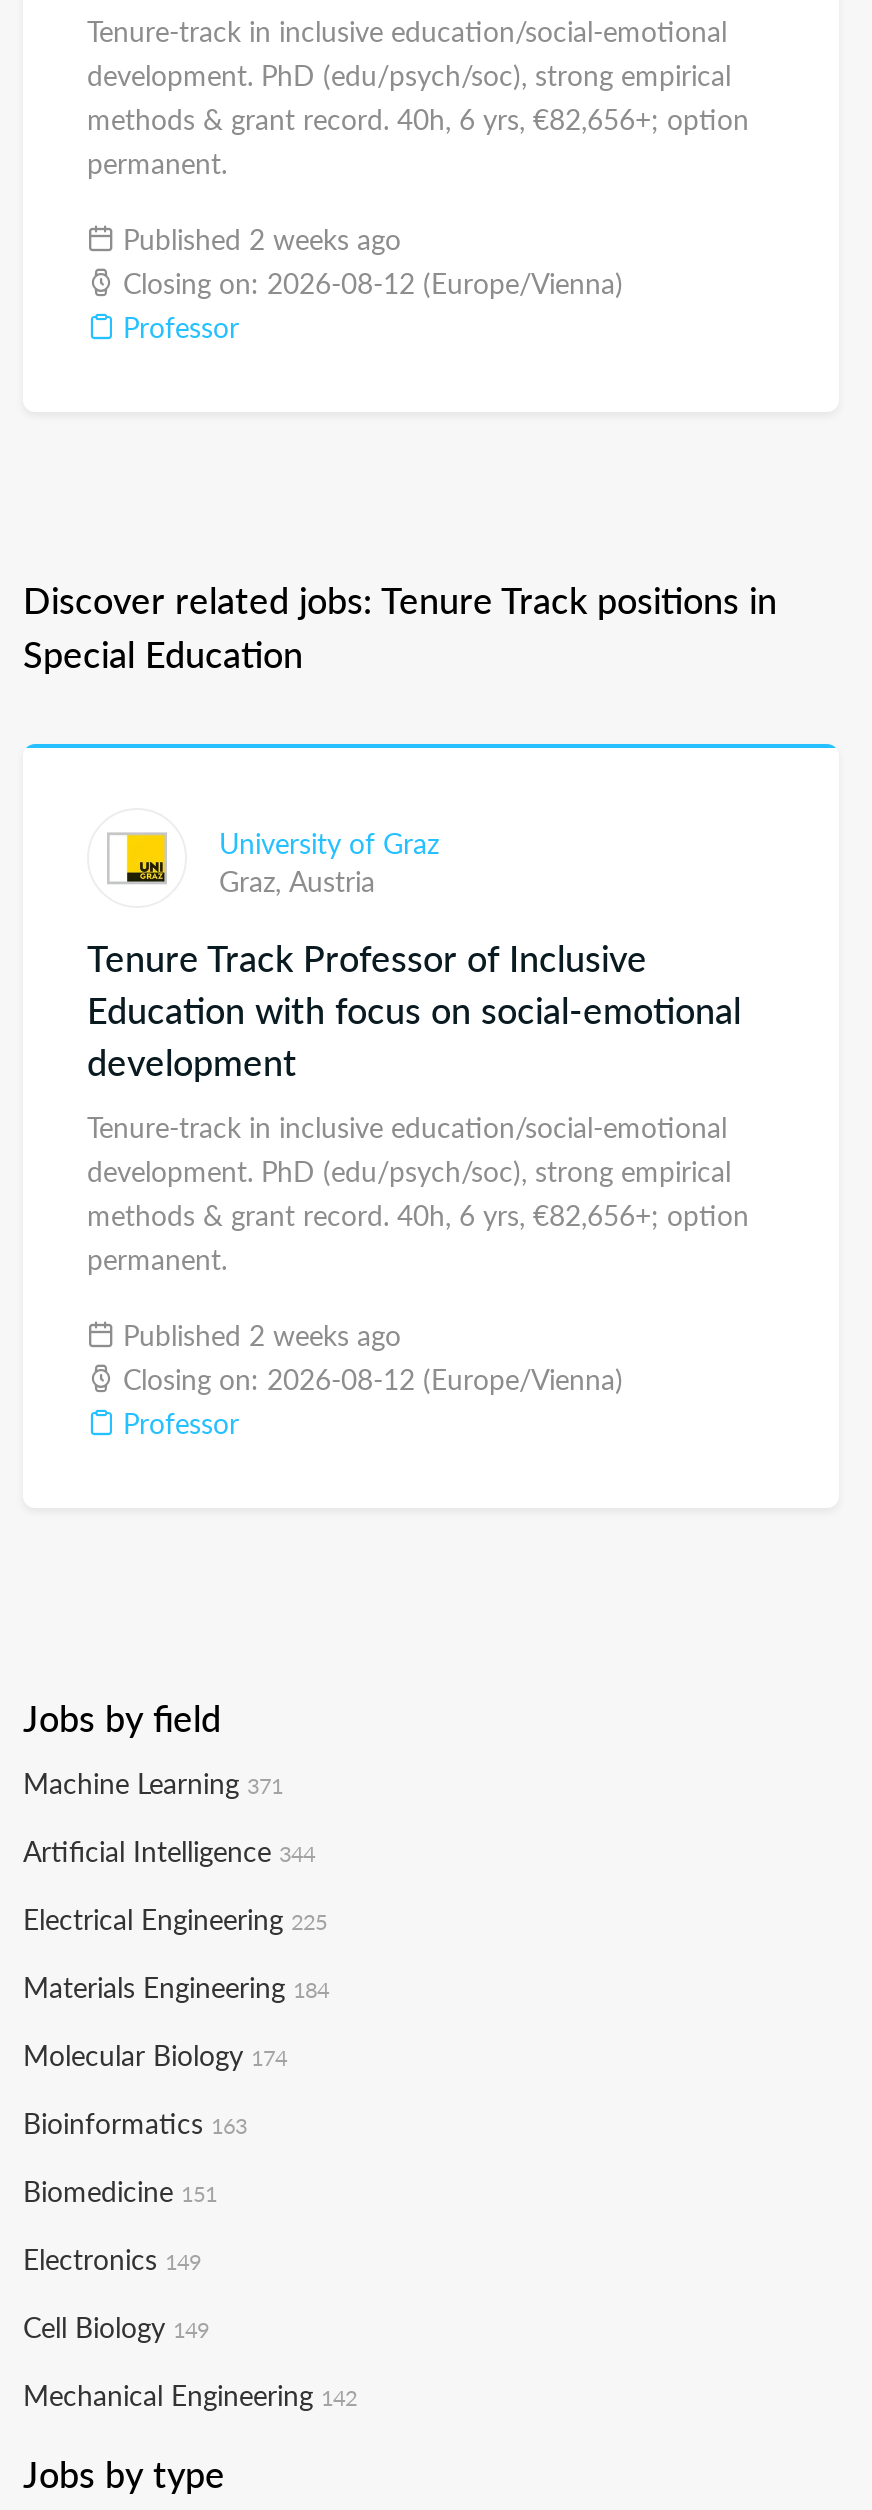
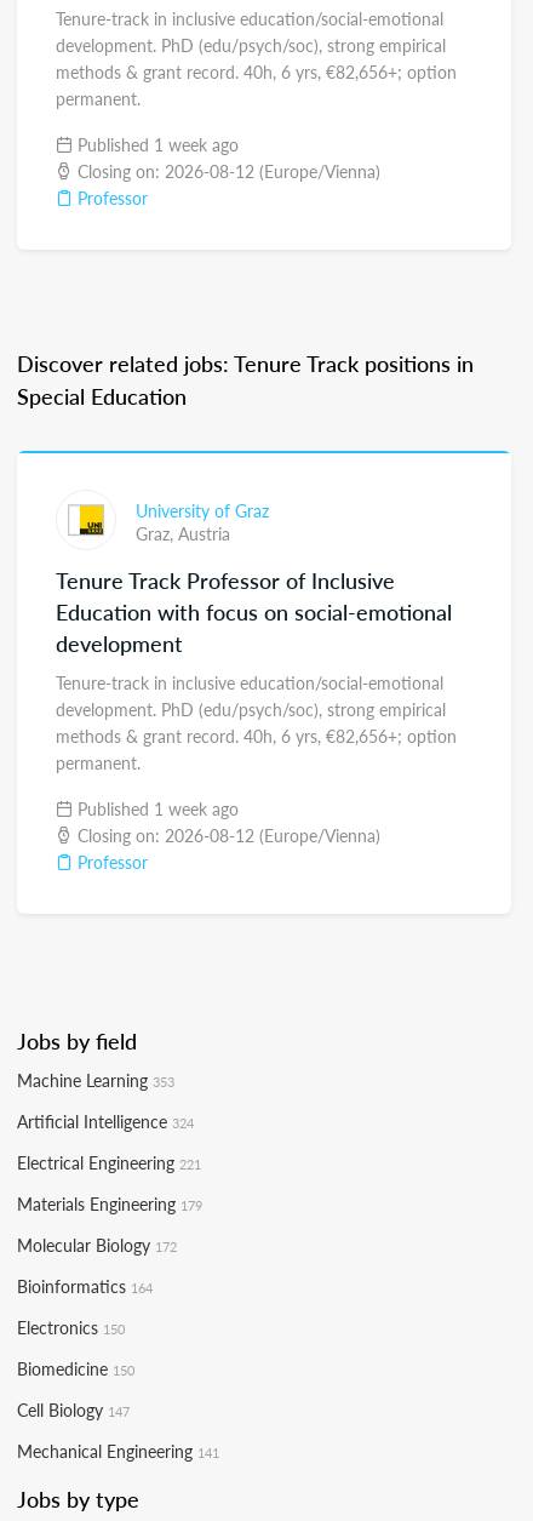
- Published 2 weeks ago
+ Published 1 week ago

- Published 2 weeks ago
+ Published 1 week ago

- Machine Learning 371
+ Machine Learning 353

- Artificial Intelligence 344
+ Artificial Intelligence 324

- Electrical Engineering 225
+ Electrical Engineering 221

- Materials Engineering 184
+ Materials Engineering 179

- Molecular Biology 174
+ Molecular Biology 172

- Bioinformatics 163
+ Bioinformatics 164

- Biomedicine 151
+ Electronics 150

- Electronics 149
+ Biomedicine 150

- Cell Biology 149
+ Cell Biology 147

- Mechanical Engineering 142
+ Mechanical Engineering 141
